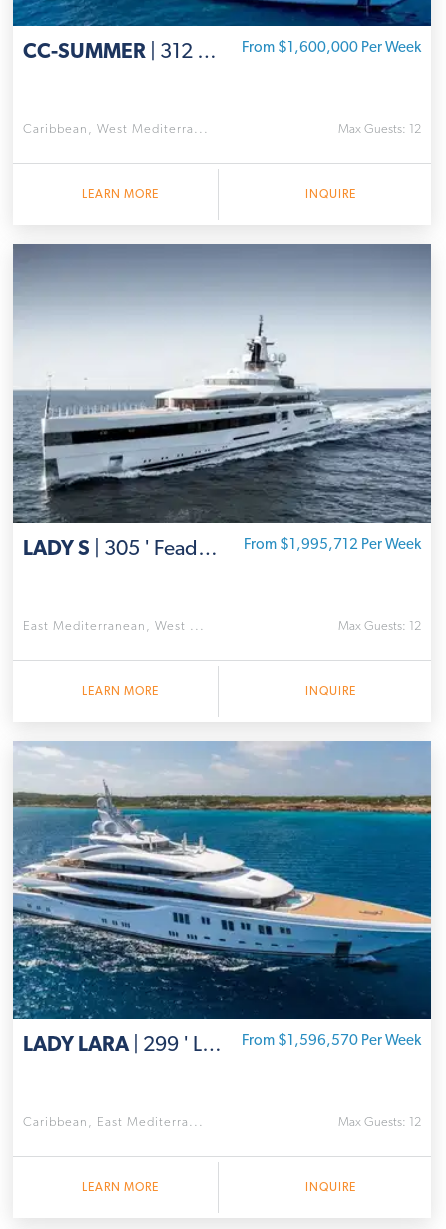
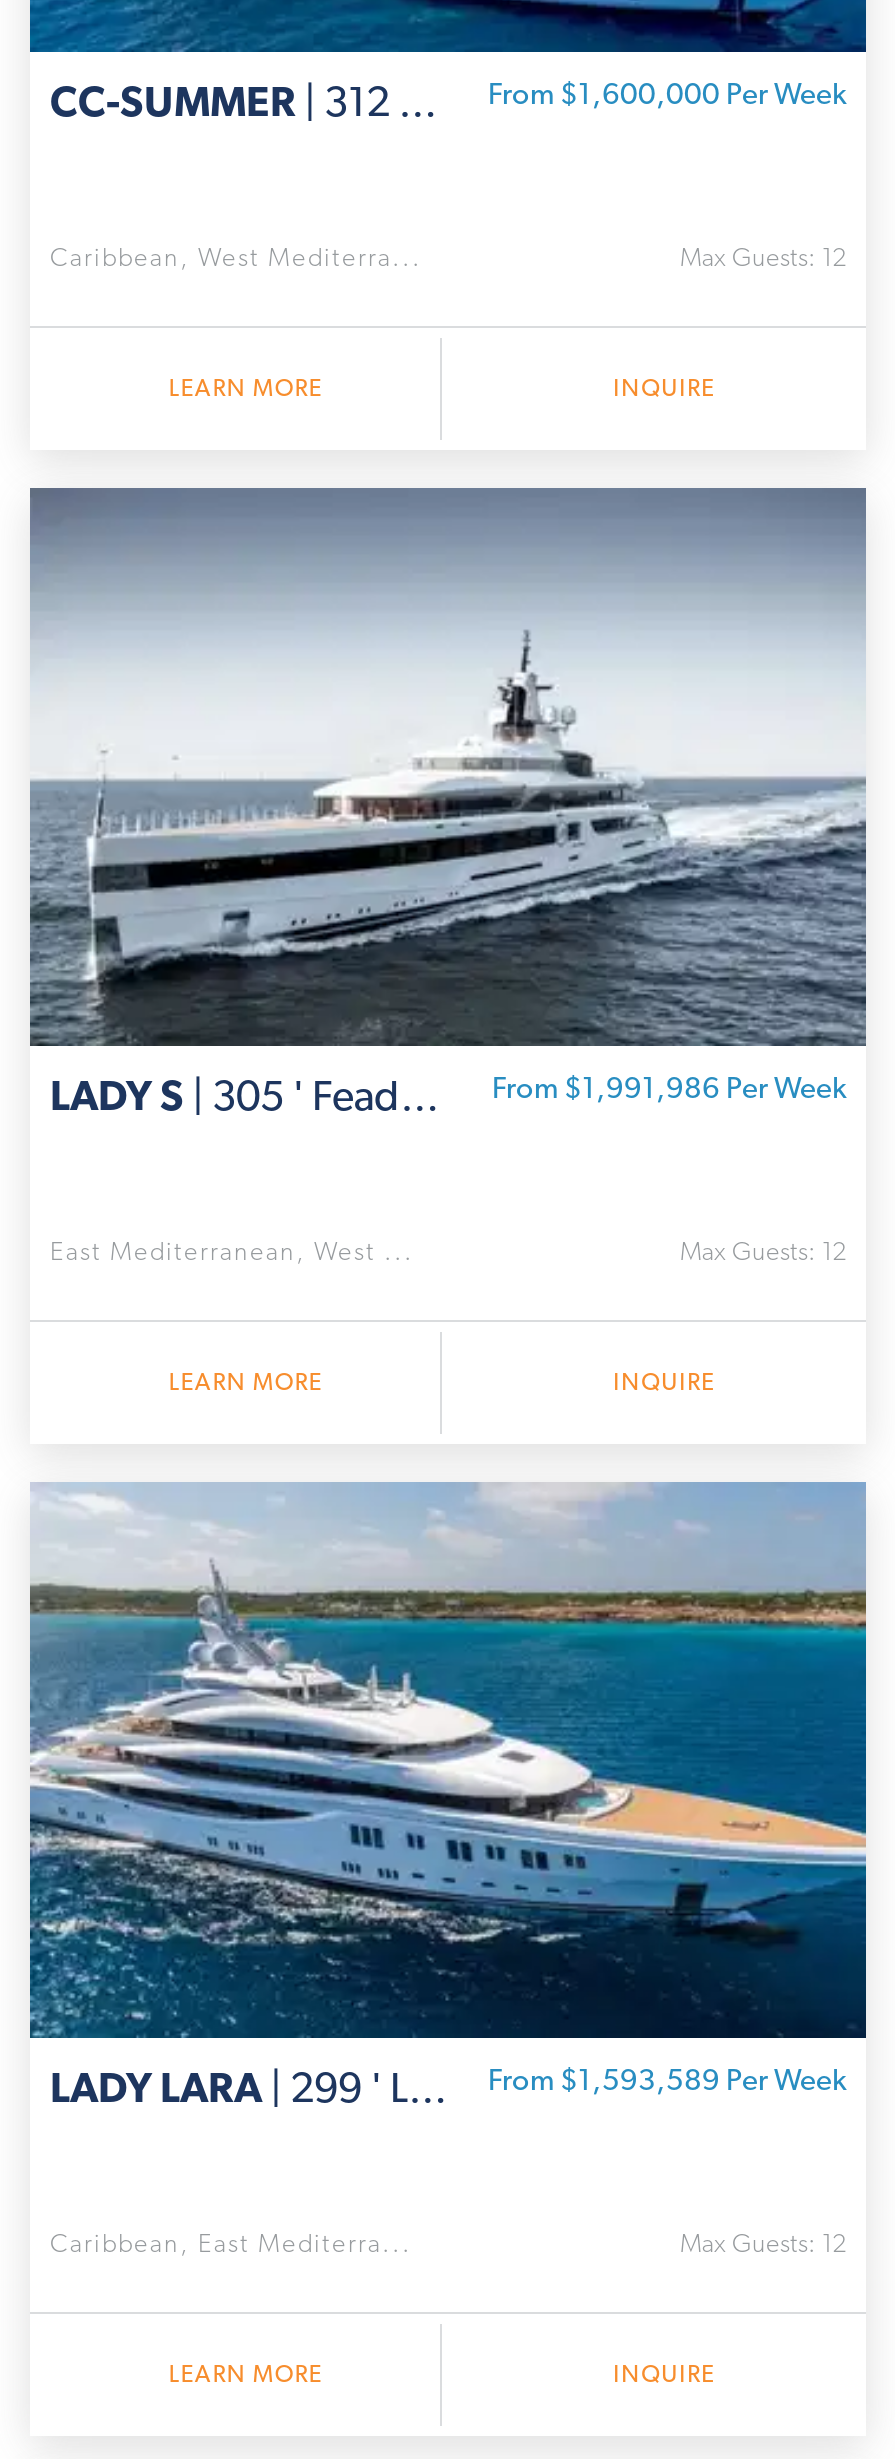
- From $1,995,712 Per Week
+ From $1,991,986 Per Week

- From $1,596,570 Per Week
+ From $1,593,589 Per Week
